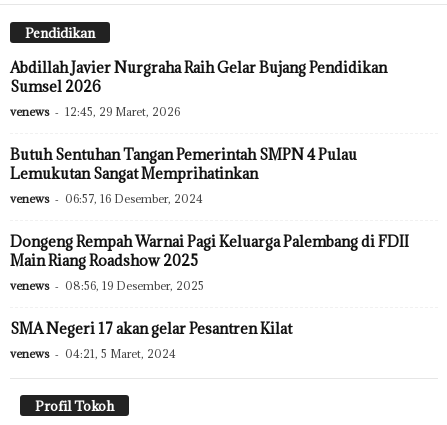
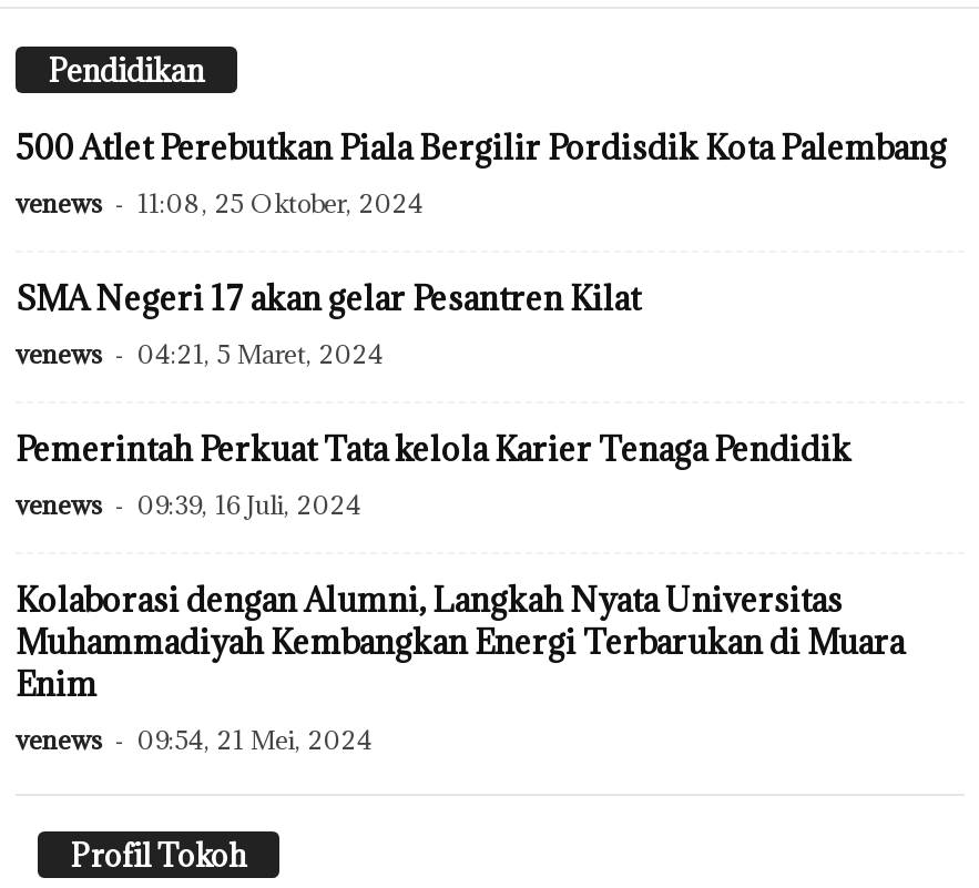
- Abdillah Javier Nurgraha Raih Gelar Bujang Pendidikan
- Sumsel 2026
- venews - 12:45, 29 Maret, 2026
- Butuh Sentuhan Tangan Pemerintah SMPN 4 Pulau
- Lemukutan Sangat Memprihatinkan
- venews - 06:57, 16 Desember, 2024
- Dongeng Rempah Warnai Pagi Keluarga Palembang di FDII
- Main Riang Roadshow 2025
- venews - 08:56, 19 Desember, 2025
+ 500 Atlet Perebutkan Piala Bergilir Pordisdik Kota Palembang
+ venews - 11:08, 25 Oktober, 2024

moved up: SMA Negeri 17 akan gelar Pesantren Kilat | venews - 04:21, 5 Maret, 2024

+ Pemerintah Perkuat Tata kelola Karier Tenaga Pendidik
+ venews - 09:39, 16 Juli, 2024
+ Kolaborasi dengan Alumni, Langkah Nyata Universitas
+ Muhammadiyah Kembangkan Energi Terbarukan di Muara
+ Enim
+ venews - 09:54, 21 Mei, 2024
